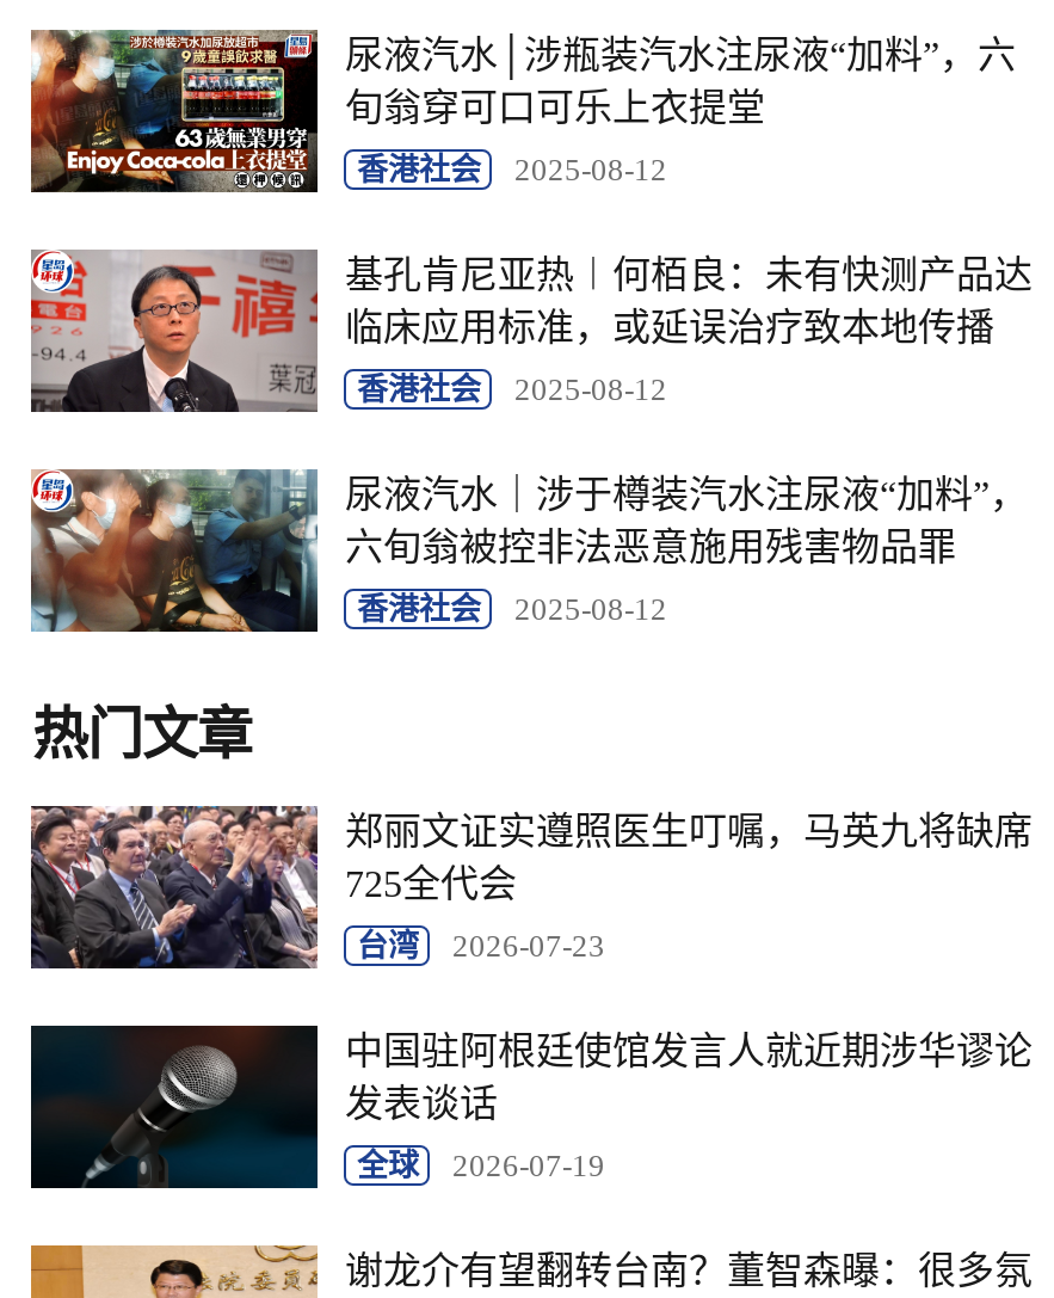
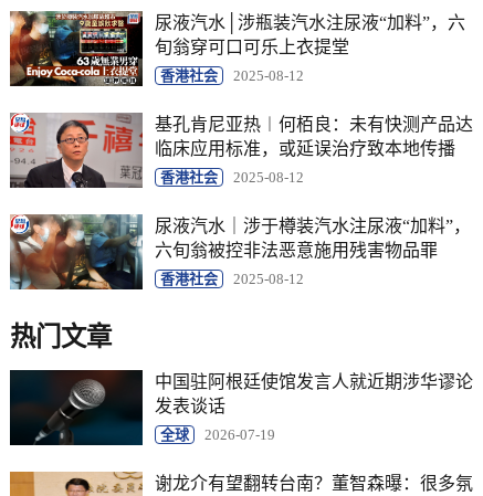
- [image]
- 郑丽文证实遵照医生叮嘱，马英九将缺席
- 725全代会
- 台湾
- 2026-07-23
